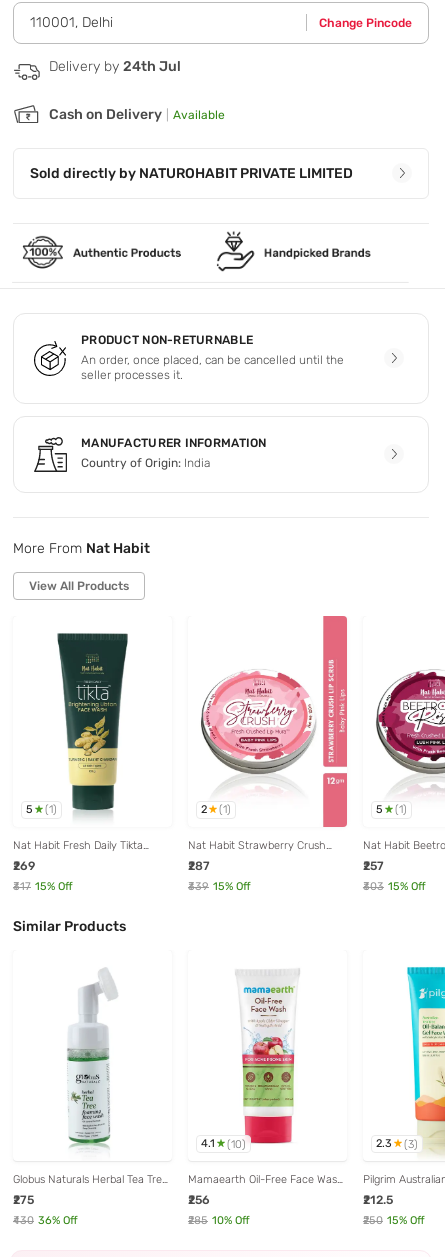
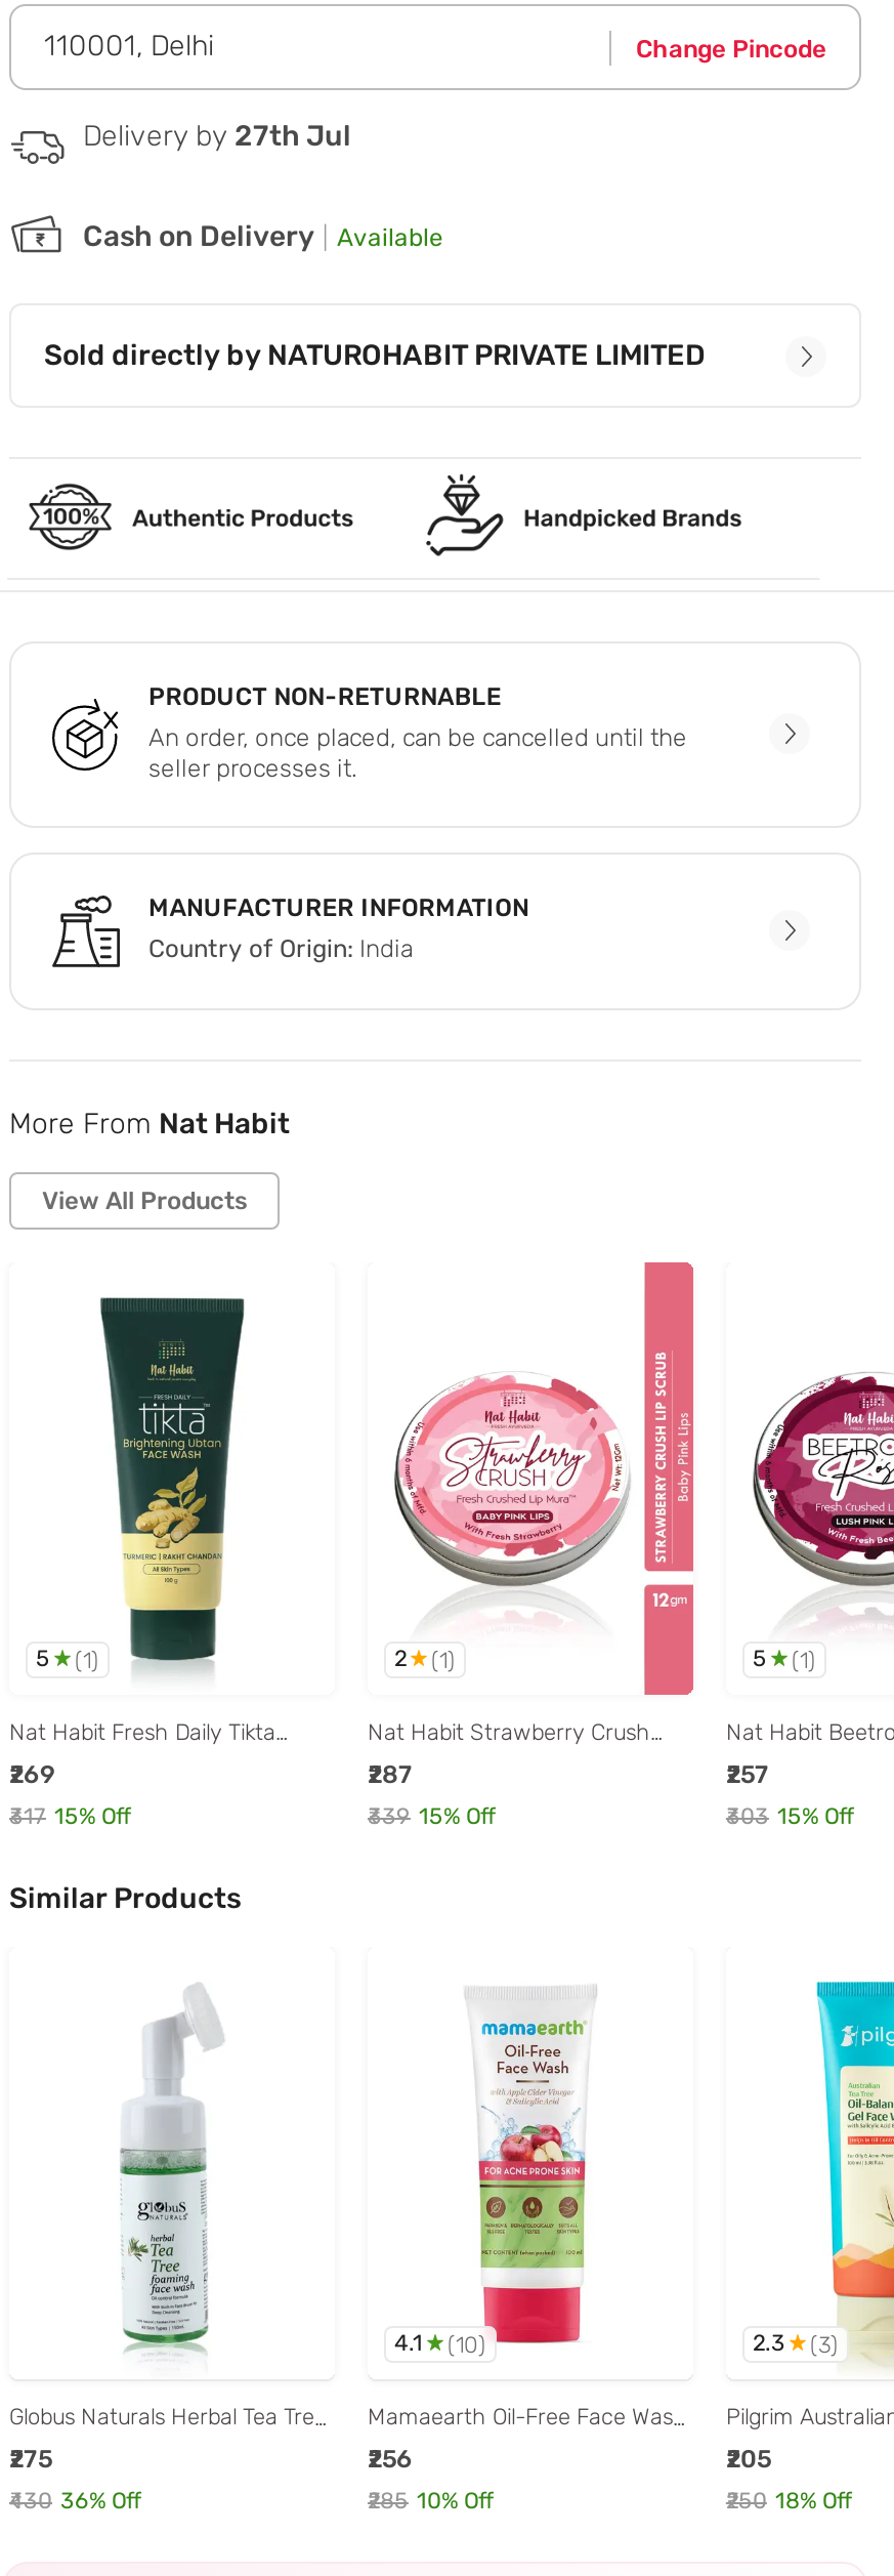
- Delivery by 24th Jul
+ Delivery by 27th Jul

- ₹212.5
+ ₹205

- ₹250 15% Off
+ ₹250 18% Off
